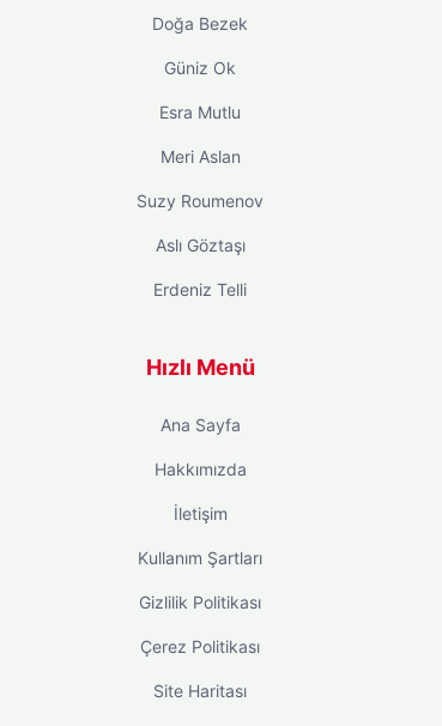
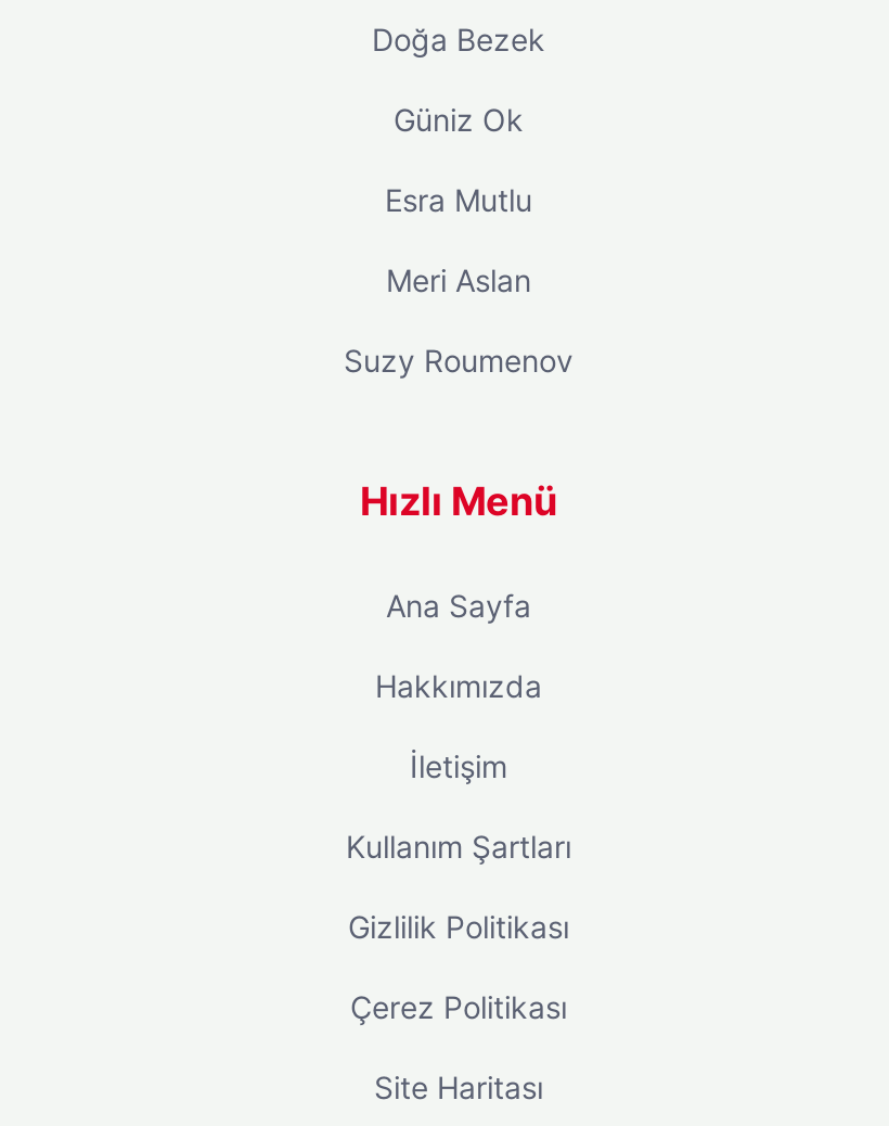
- Aslı Göztaşı
- Erdeniz Telli
